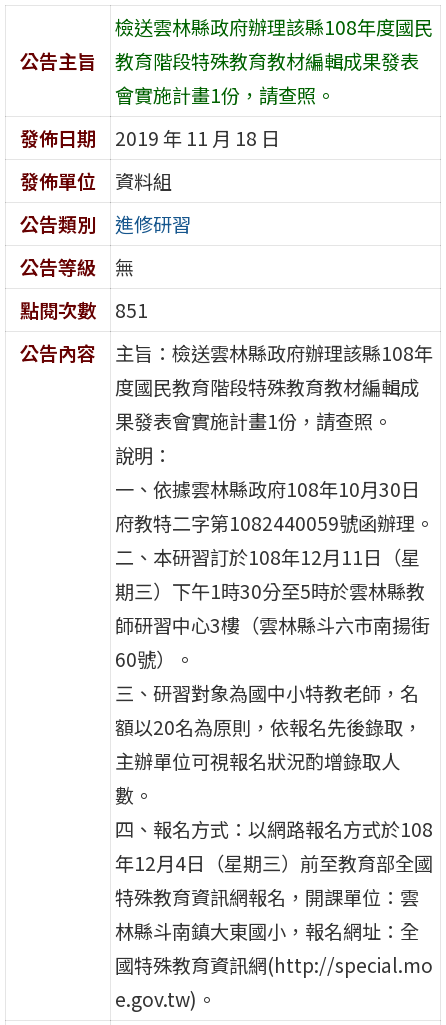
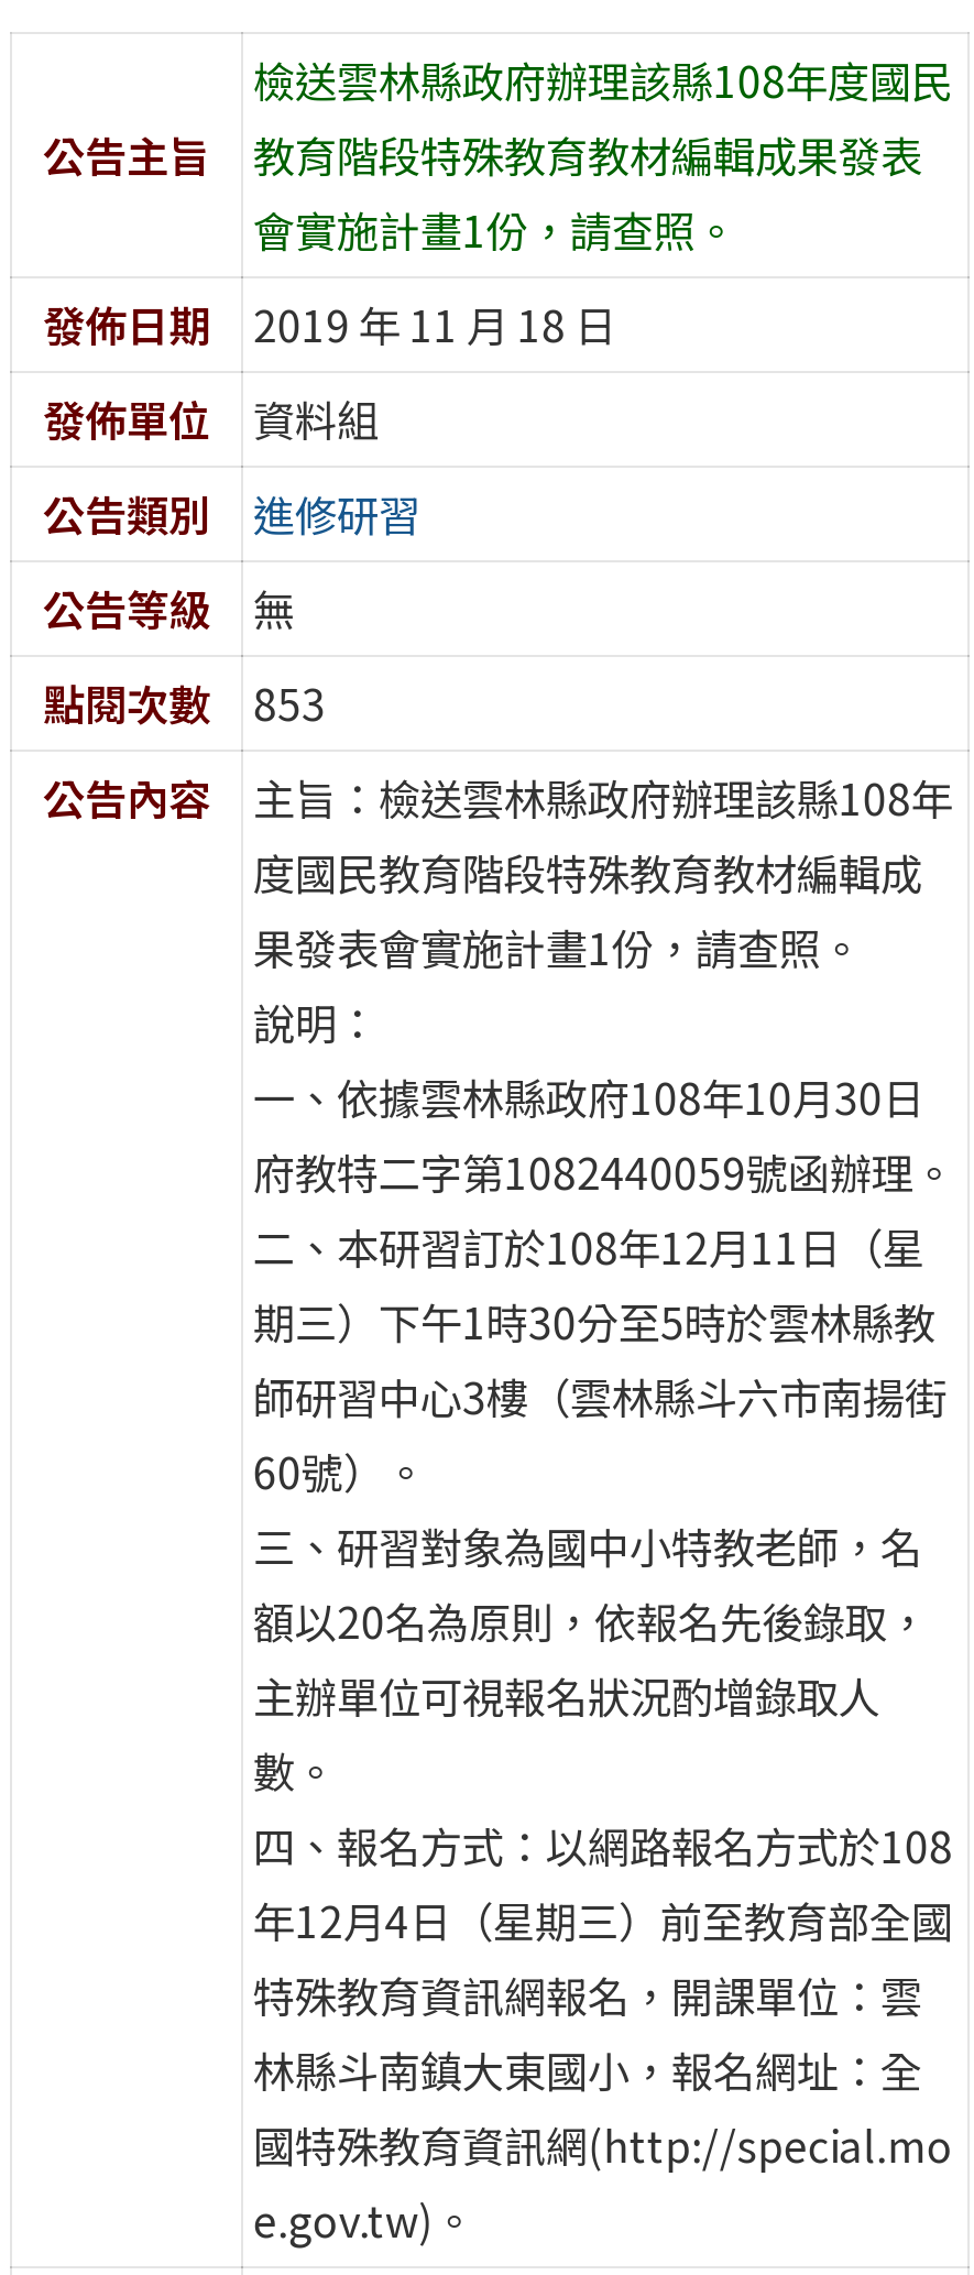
- 點閱次數 851
+ 點閱次數 853
